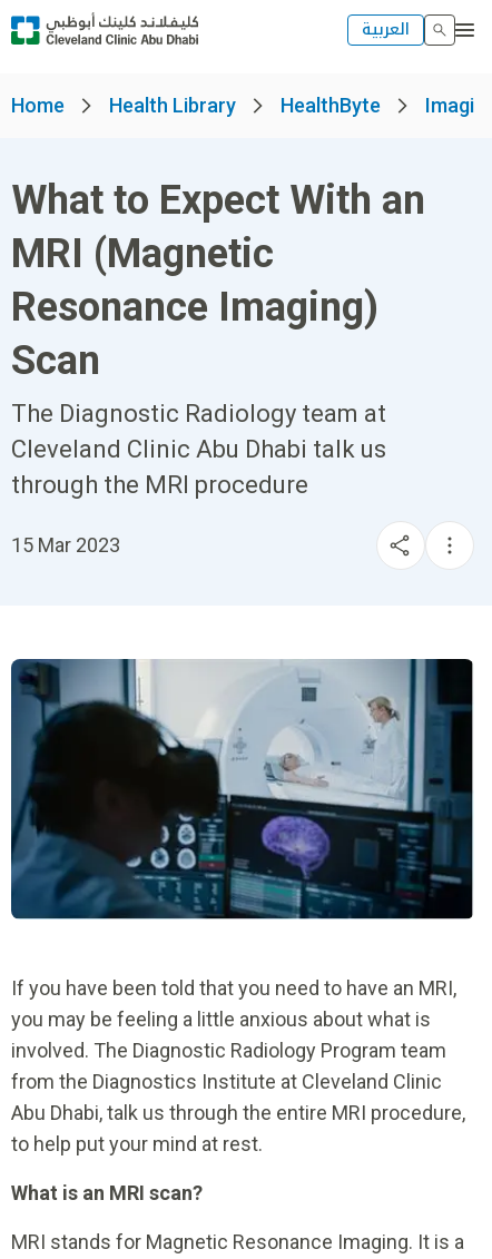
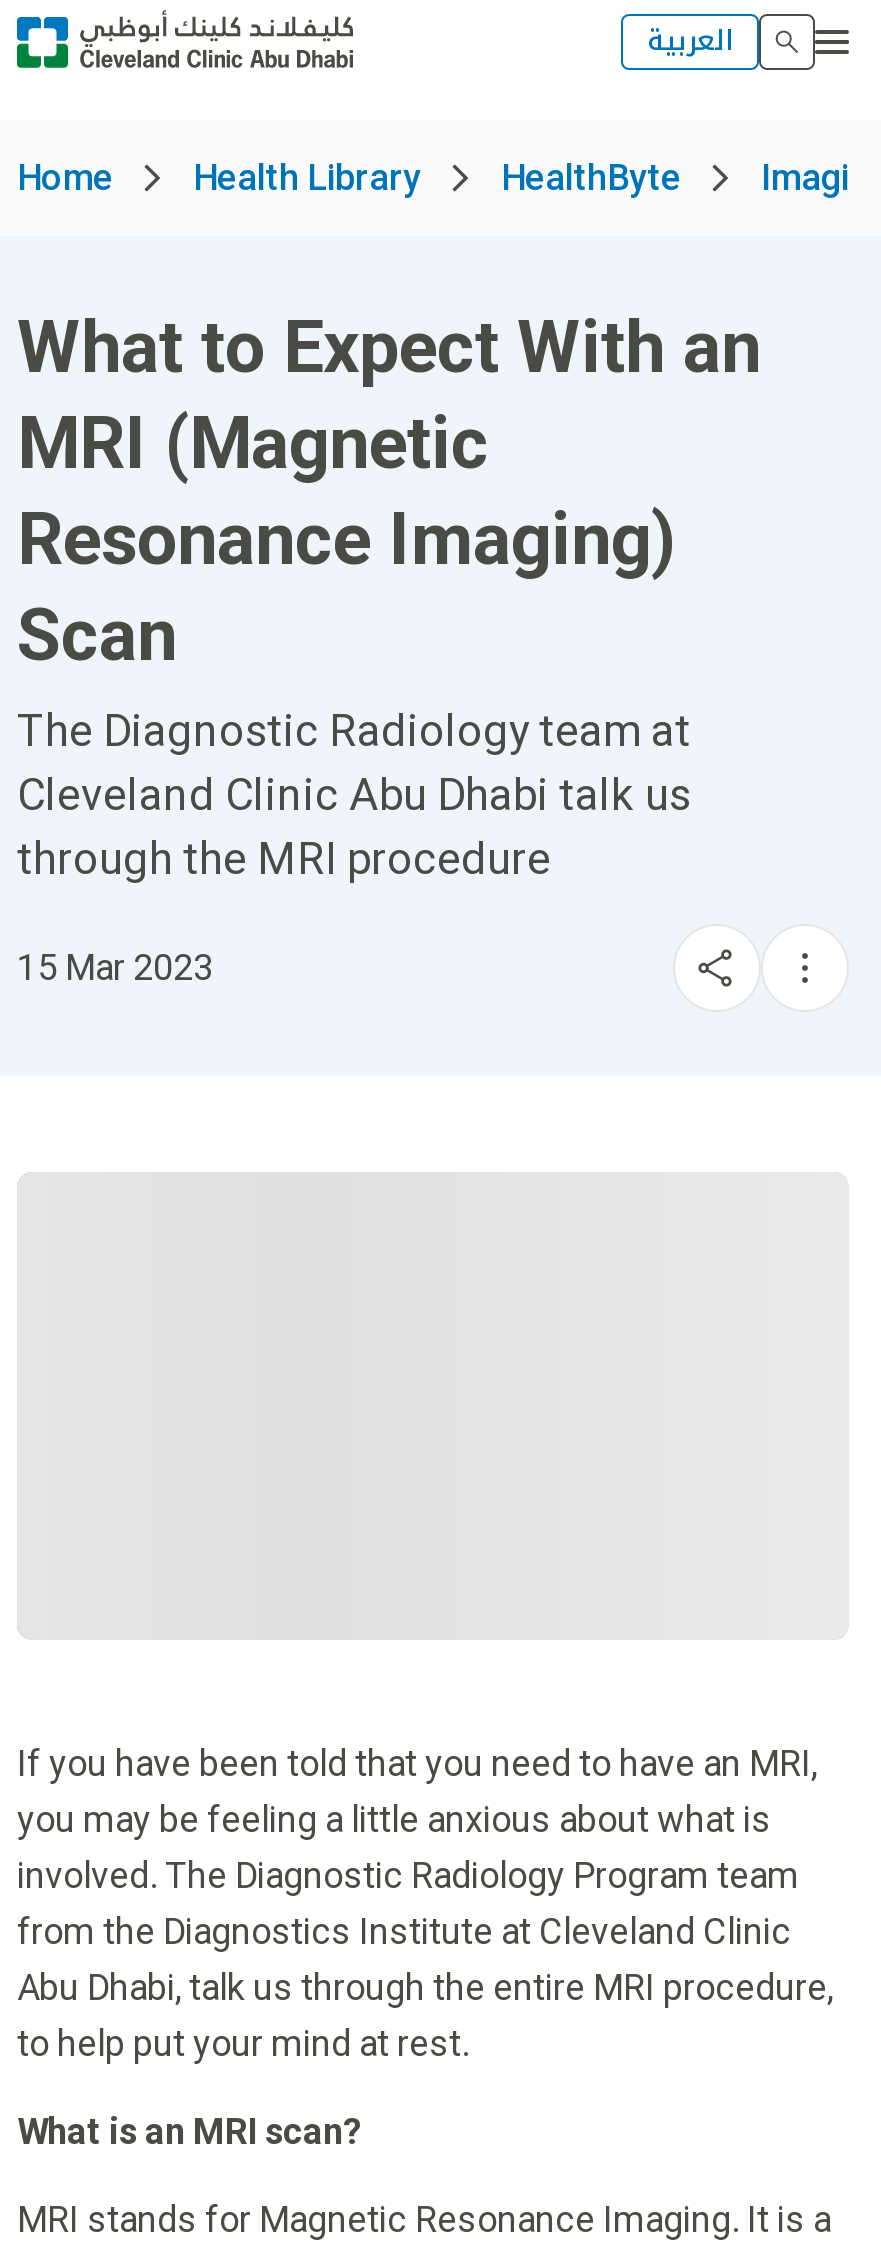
- [image]
